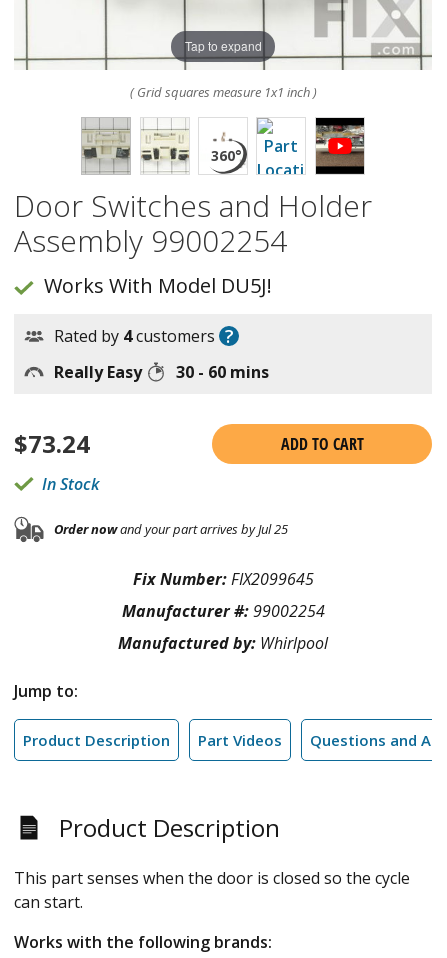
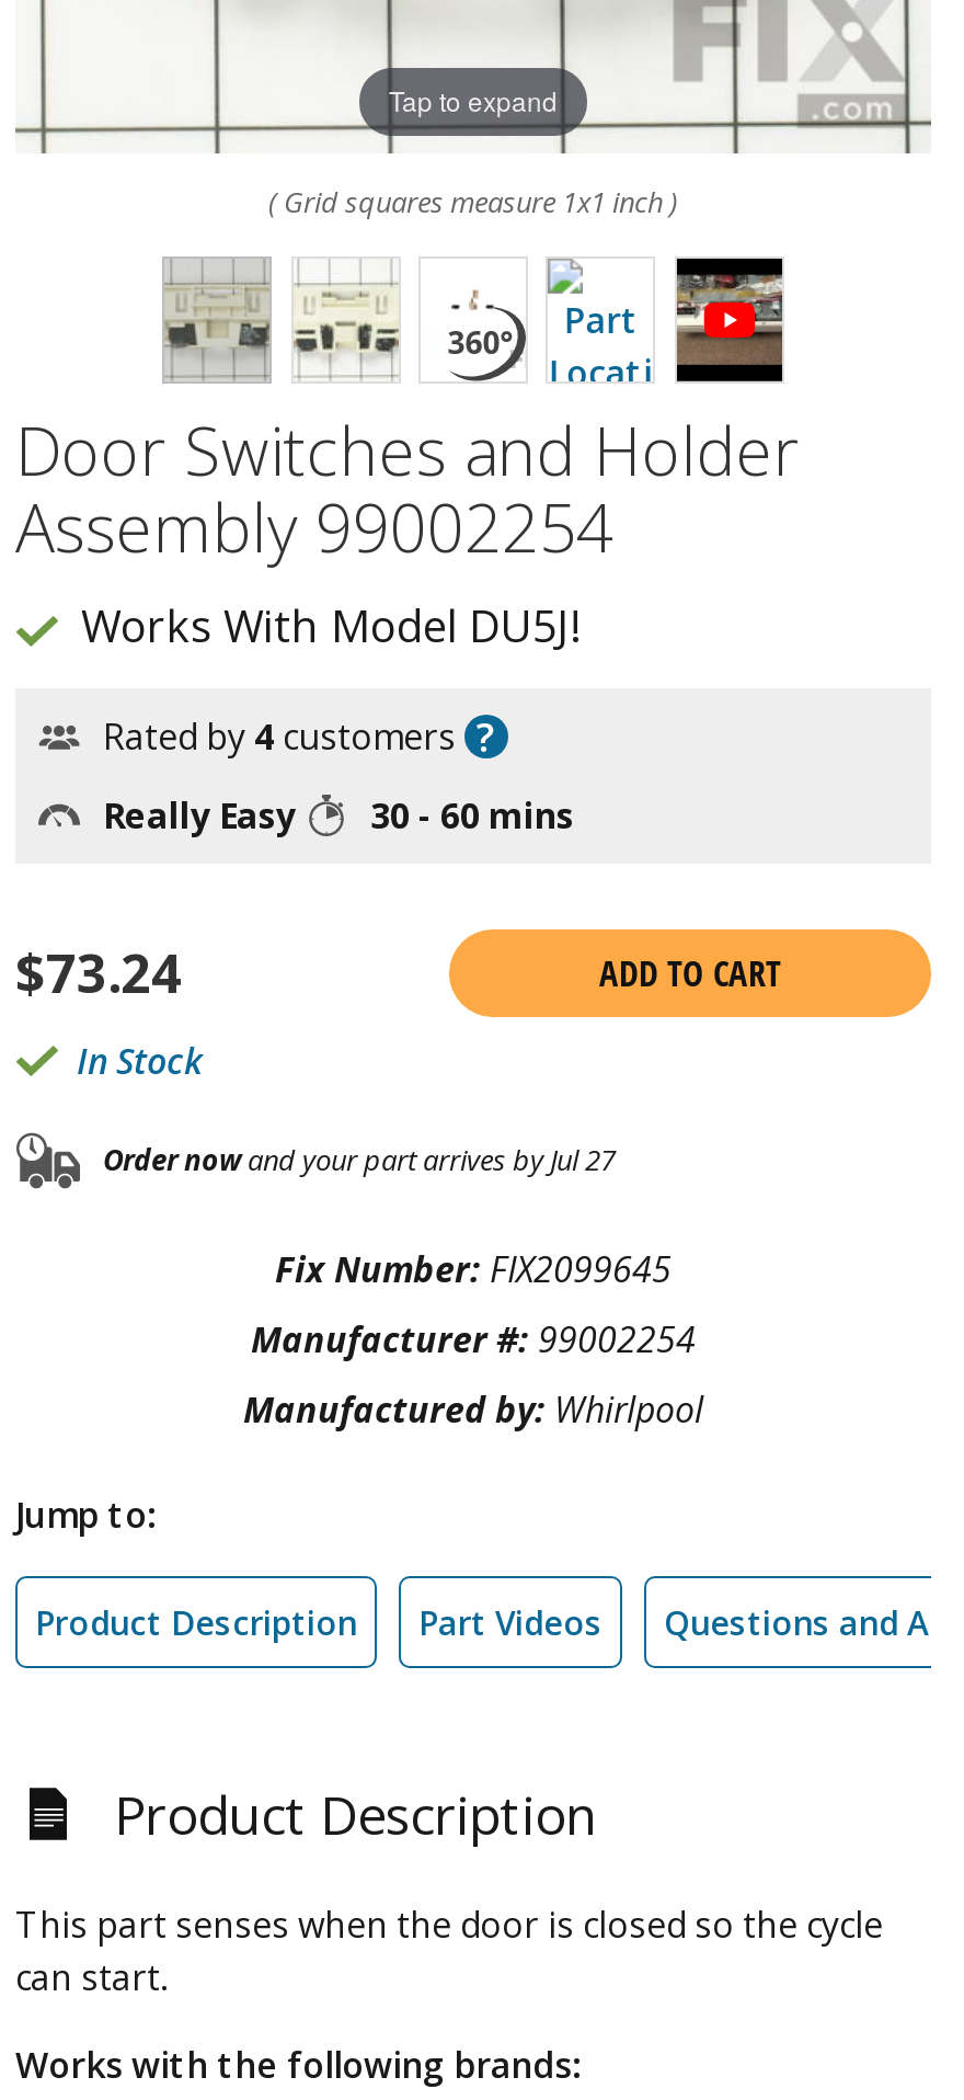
- Order nowand your part arrives by Jul 25
+ Order nowand your part arrives by Jul 27
